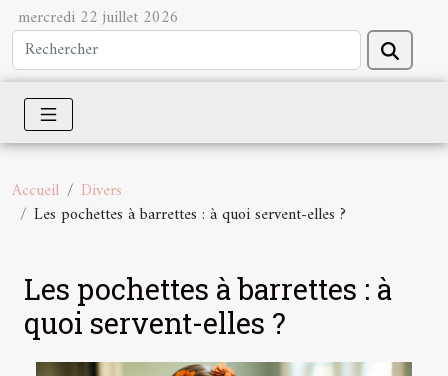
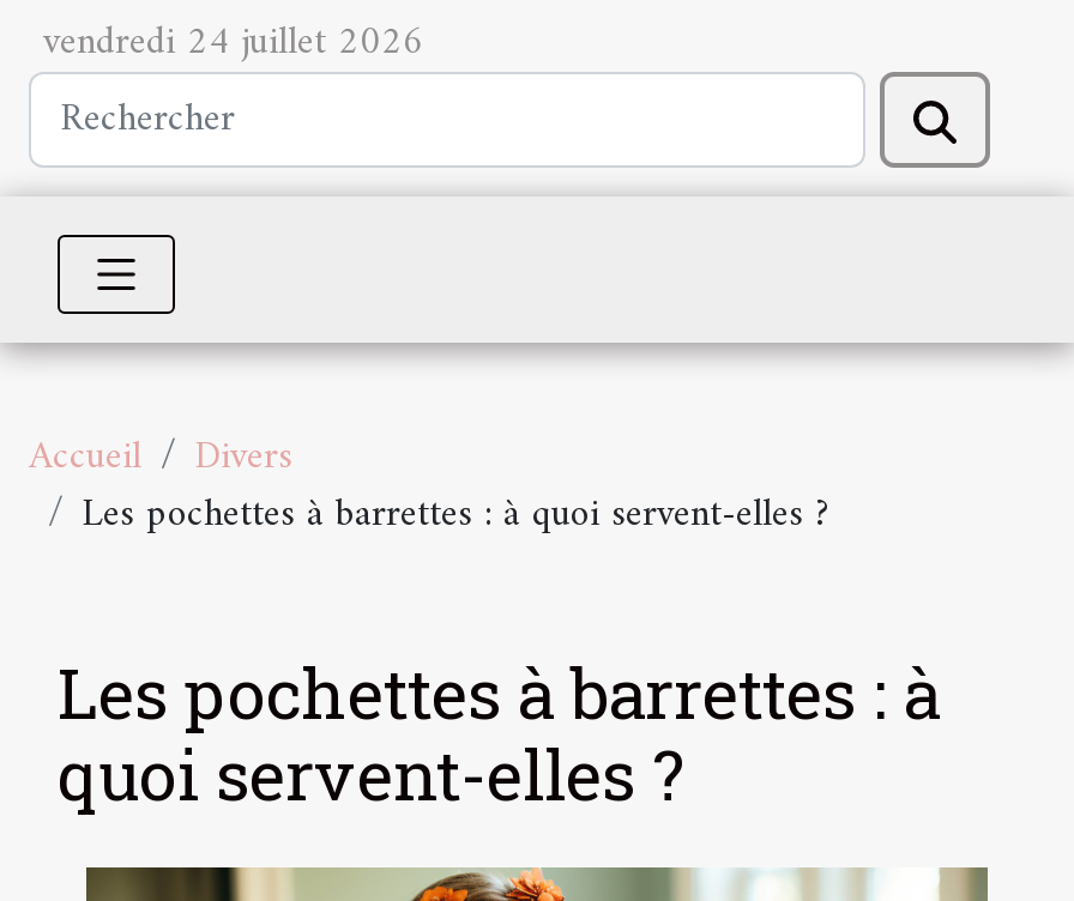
- mercredi 22 juillet 2026
+ vendredi 24 juillet 2026
